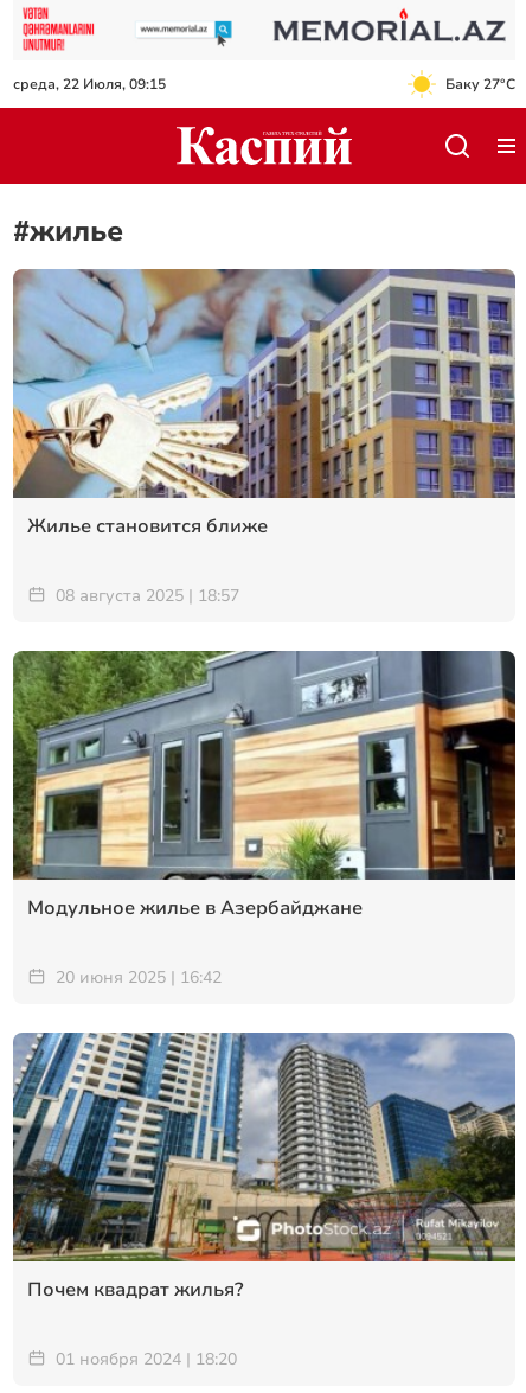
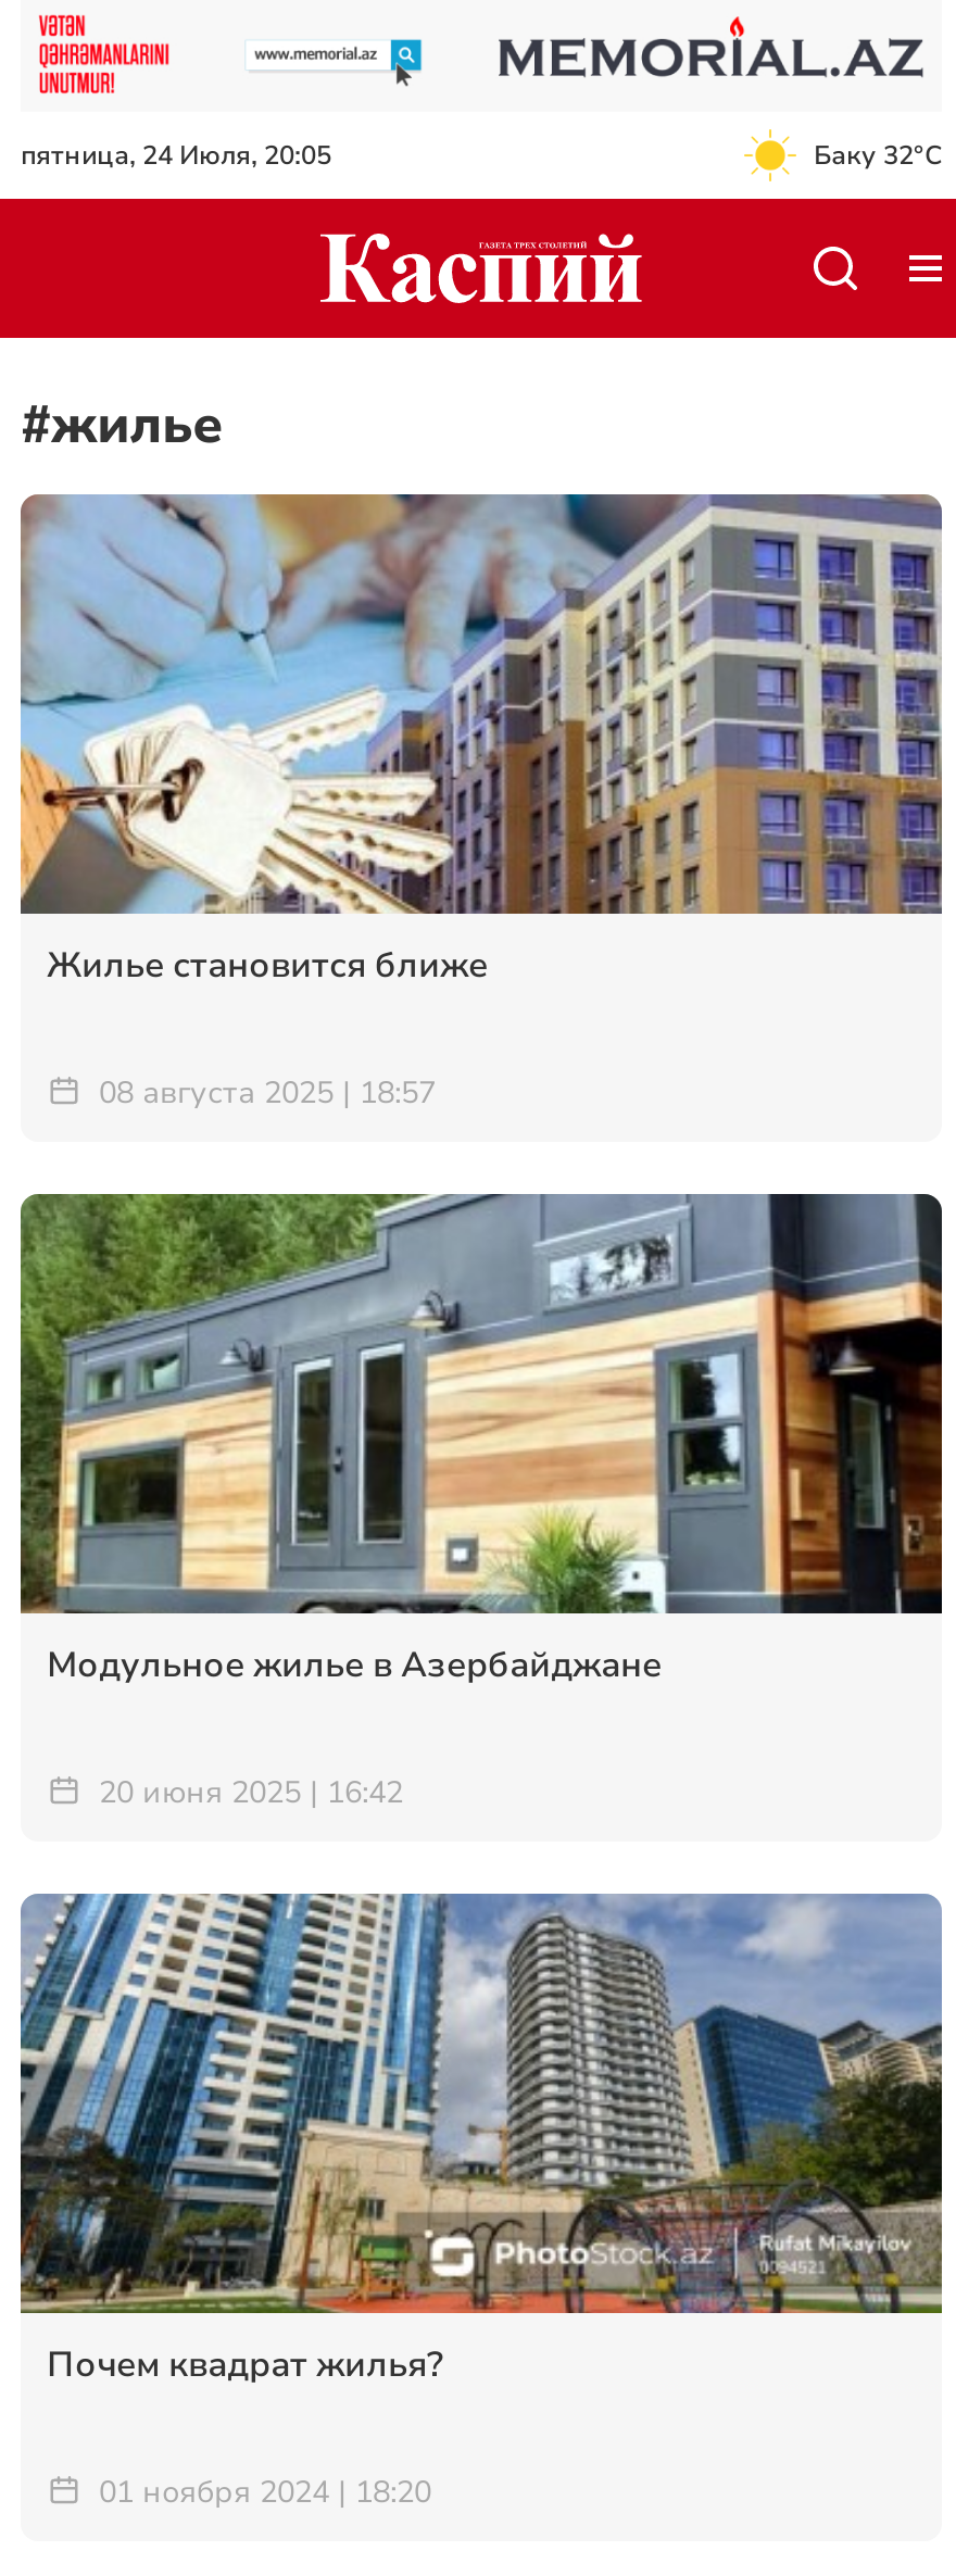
- среда, 22 Июля, 09:15
+ пятница, 24 Июля, 20:05

- Баку 27°C
+ Баку 32°C
